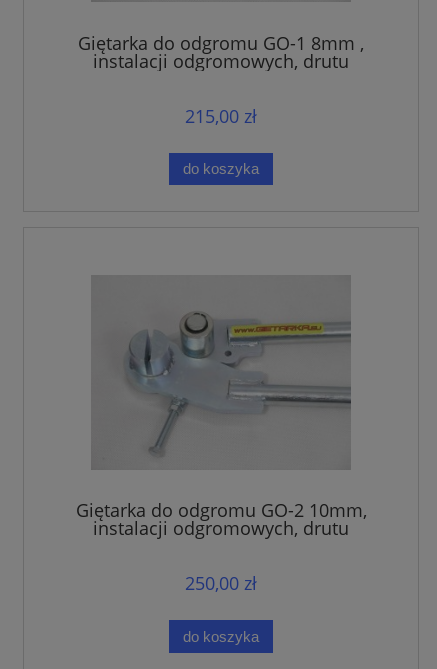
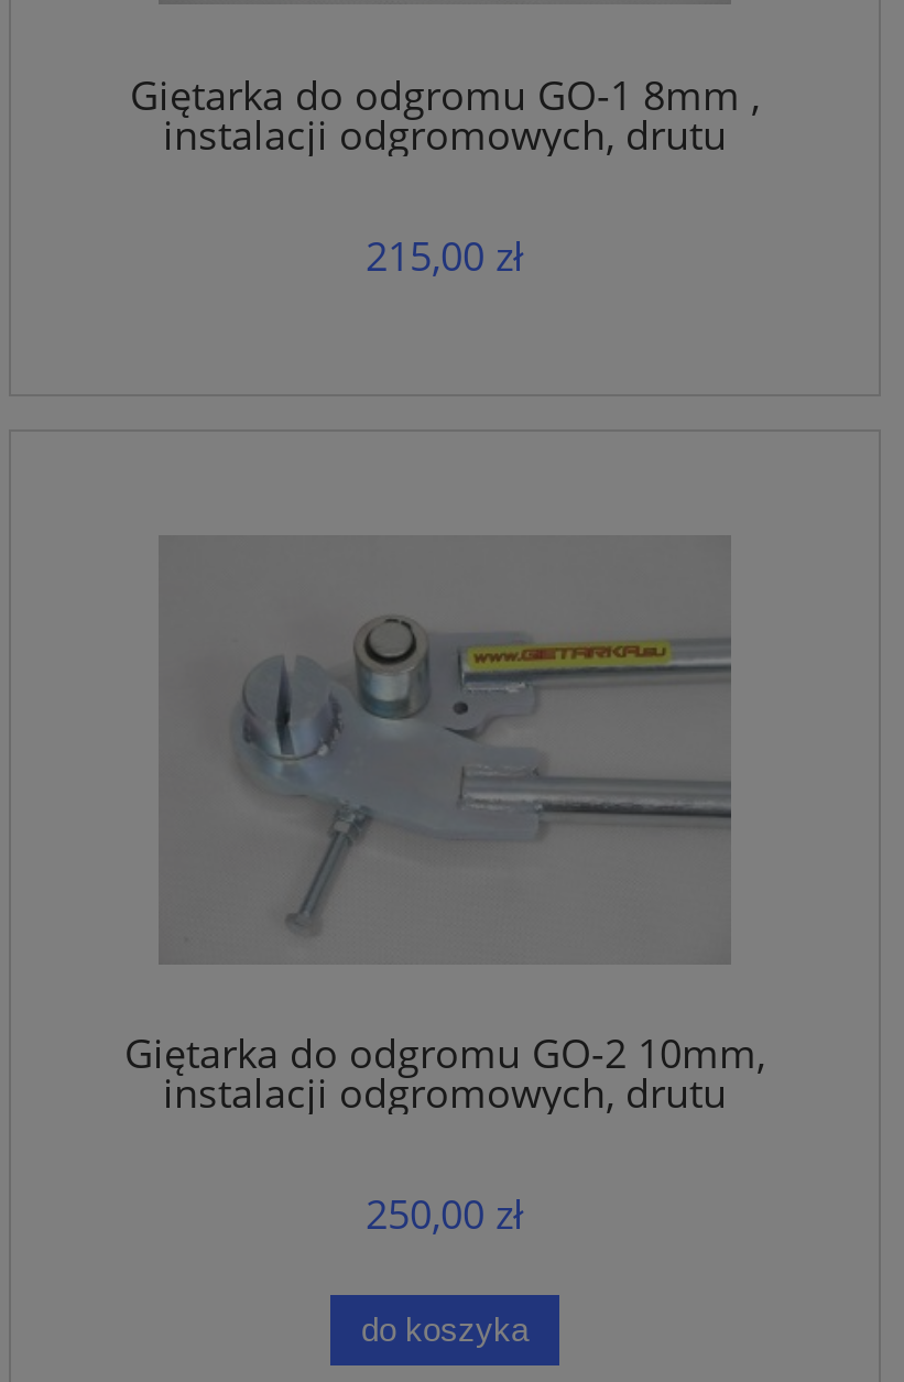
- do koszyka
